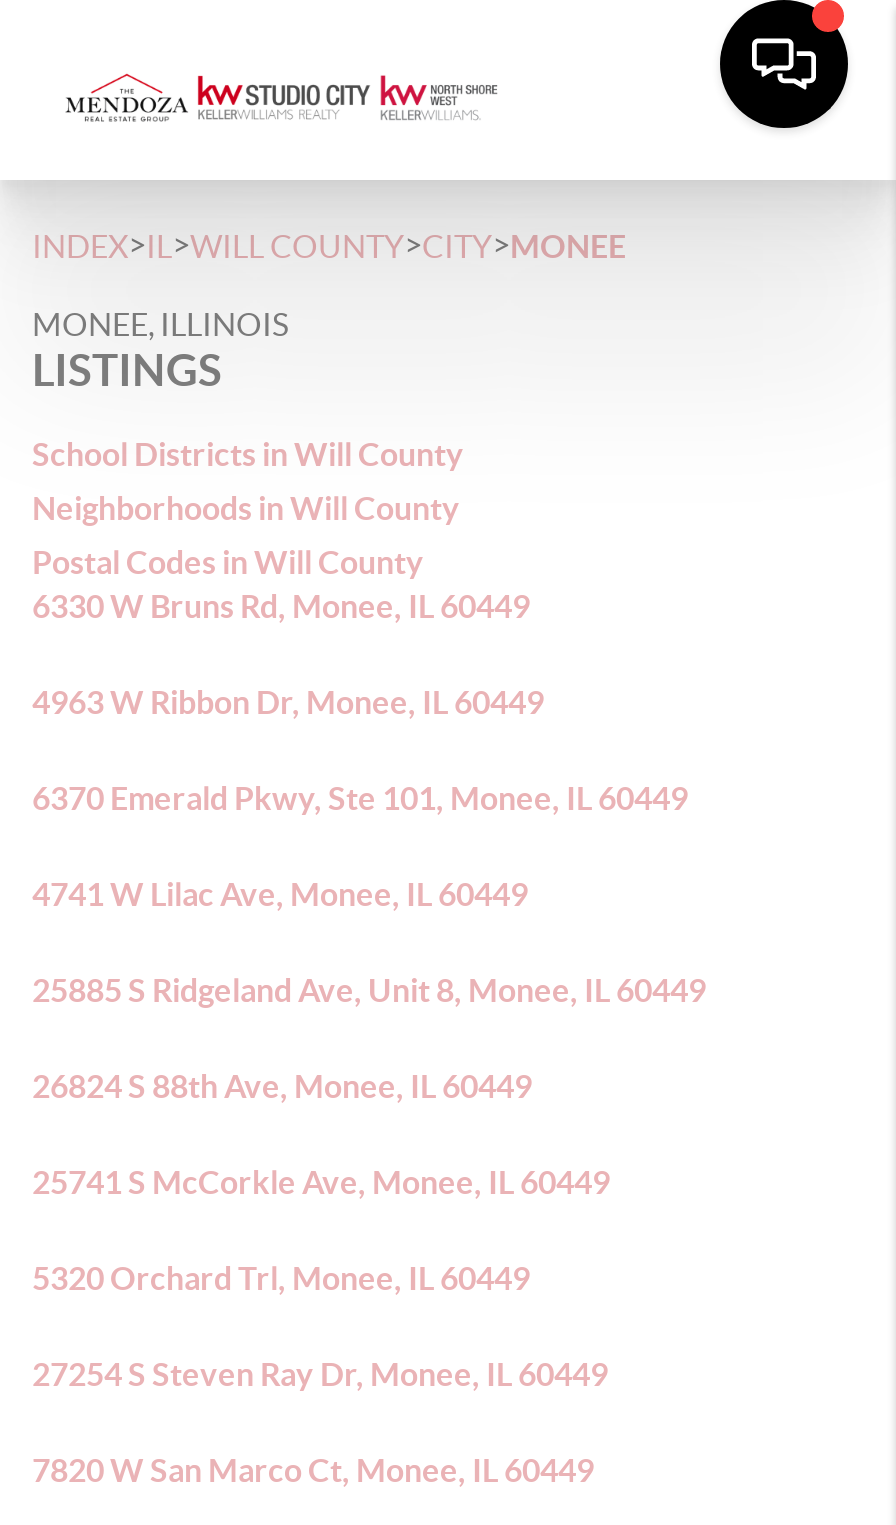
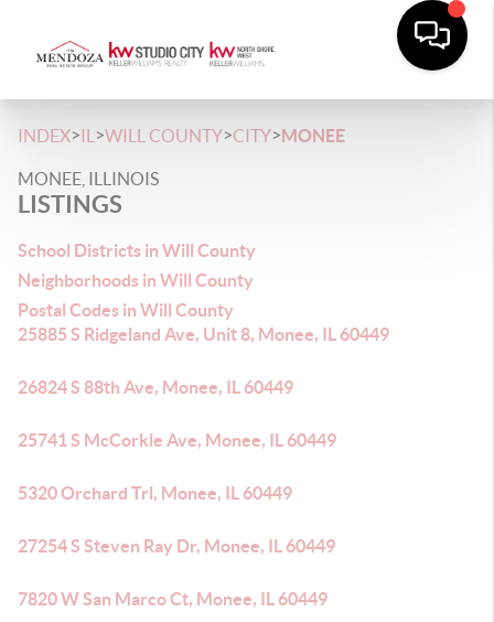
- 6330 W Bruns Rd, Monee, IL 60449
- 4963 W Ribbon Dr, Monee, IL 60449
- 6370 Emerald Pkwy, Ste 101, Monee, IL 60449
- 4741 W Lilac Ave, Monee, IL 60449
